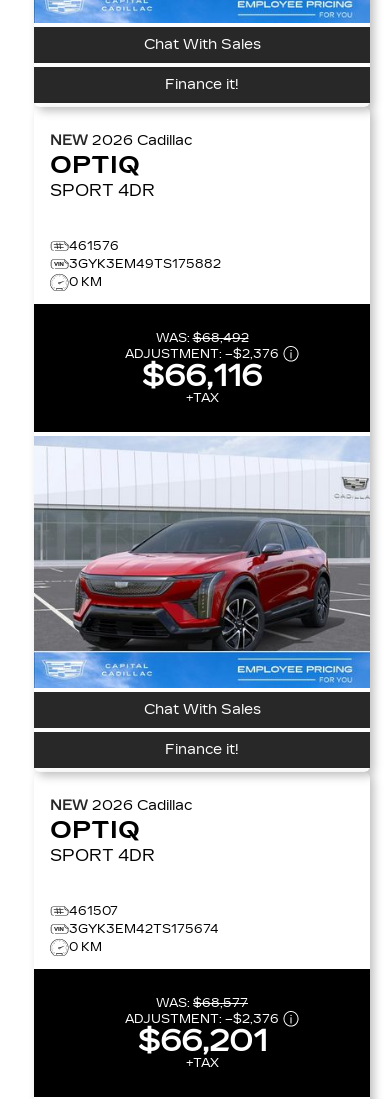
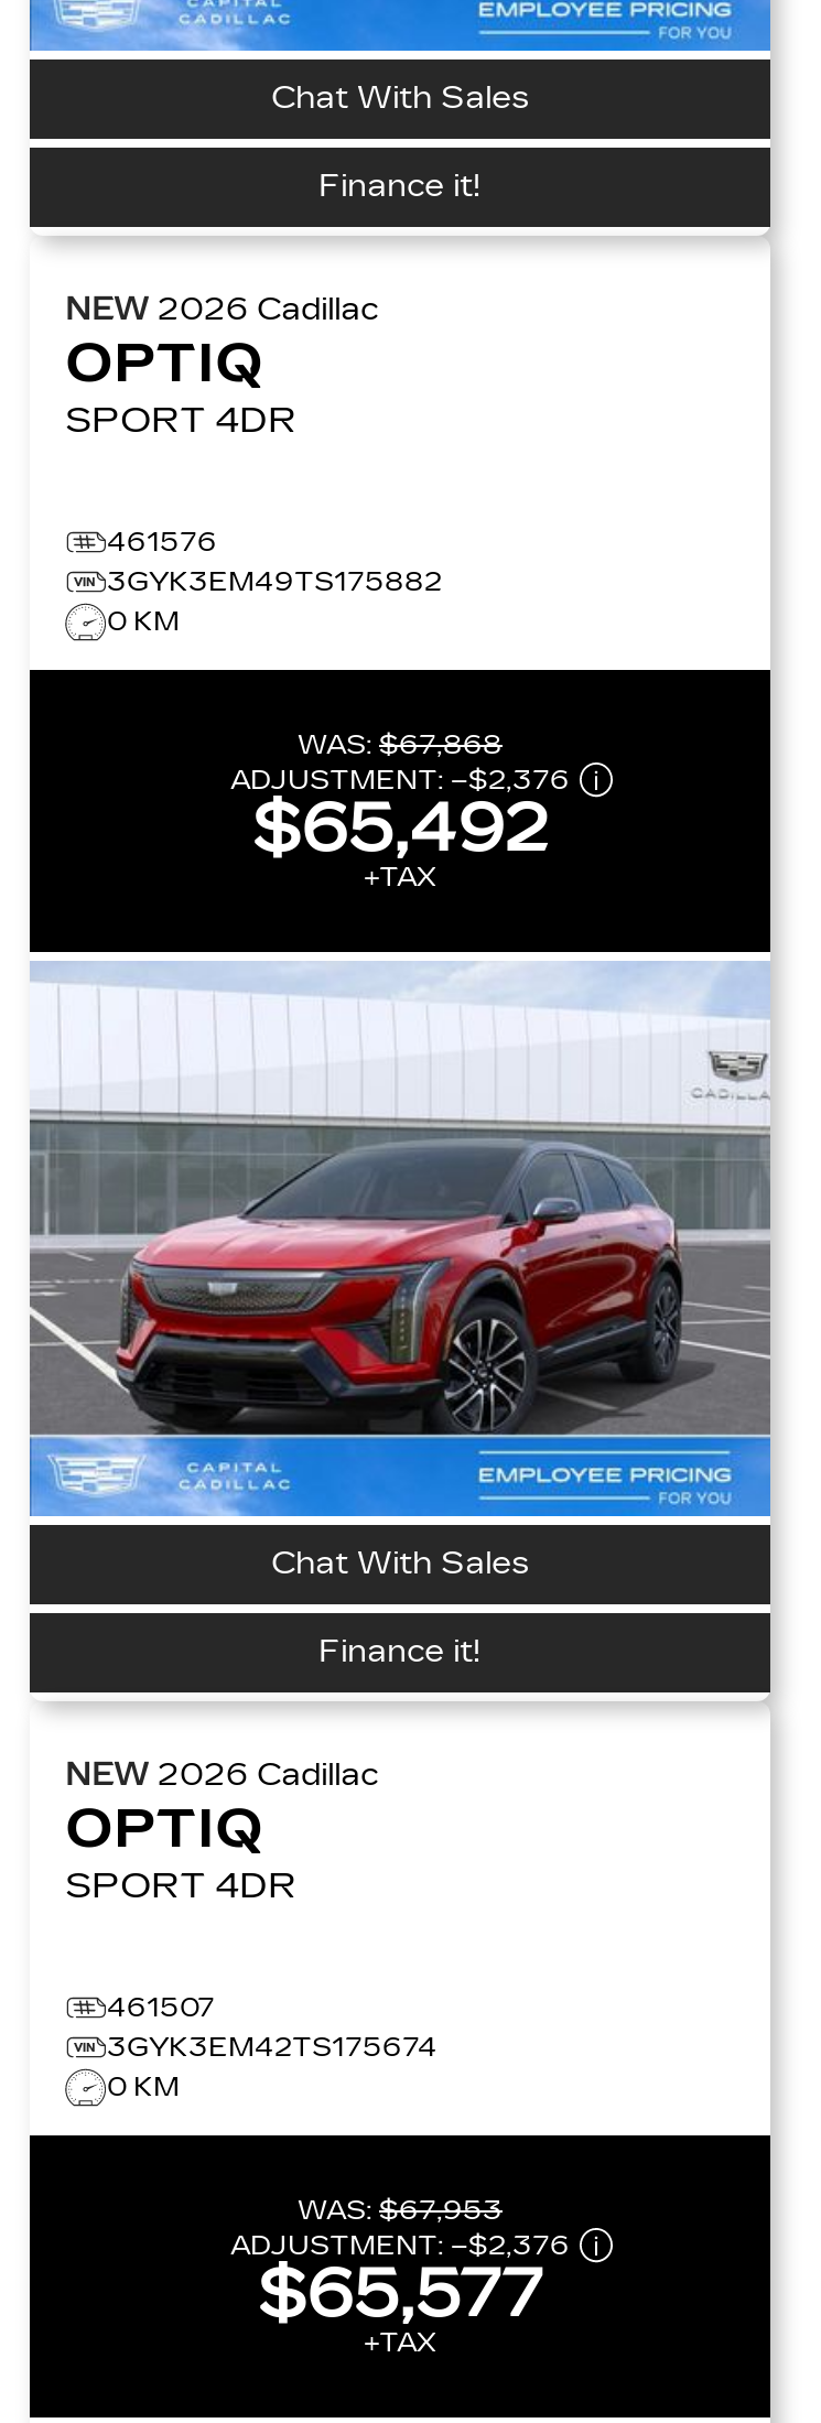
- WAS: $68,492
+ WAS: $67,868

- $66,116
+ $65,492

- WAS: $68,577
+ WAS: $67,953

- $66,201
+ $65,577
